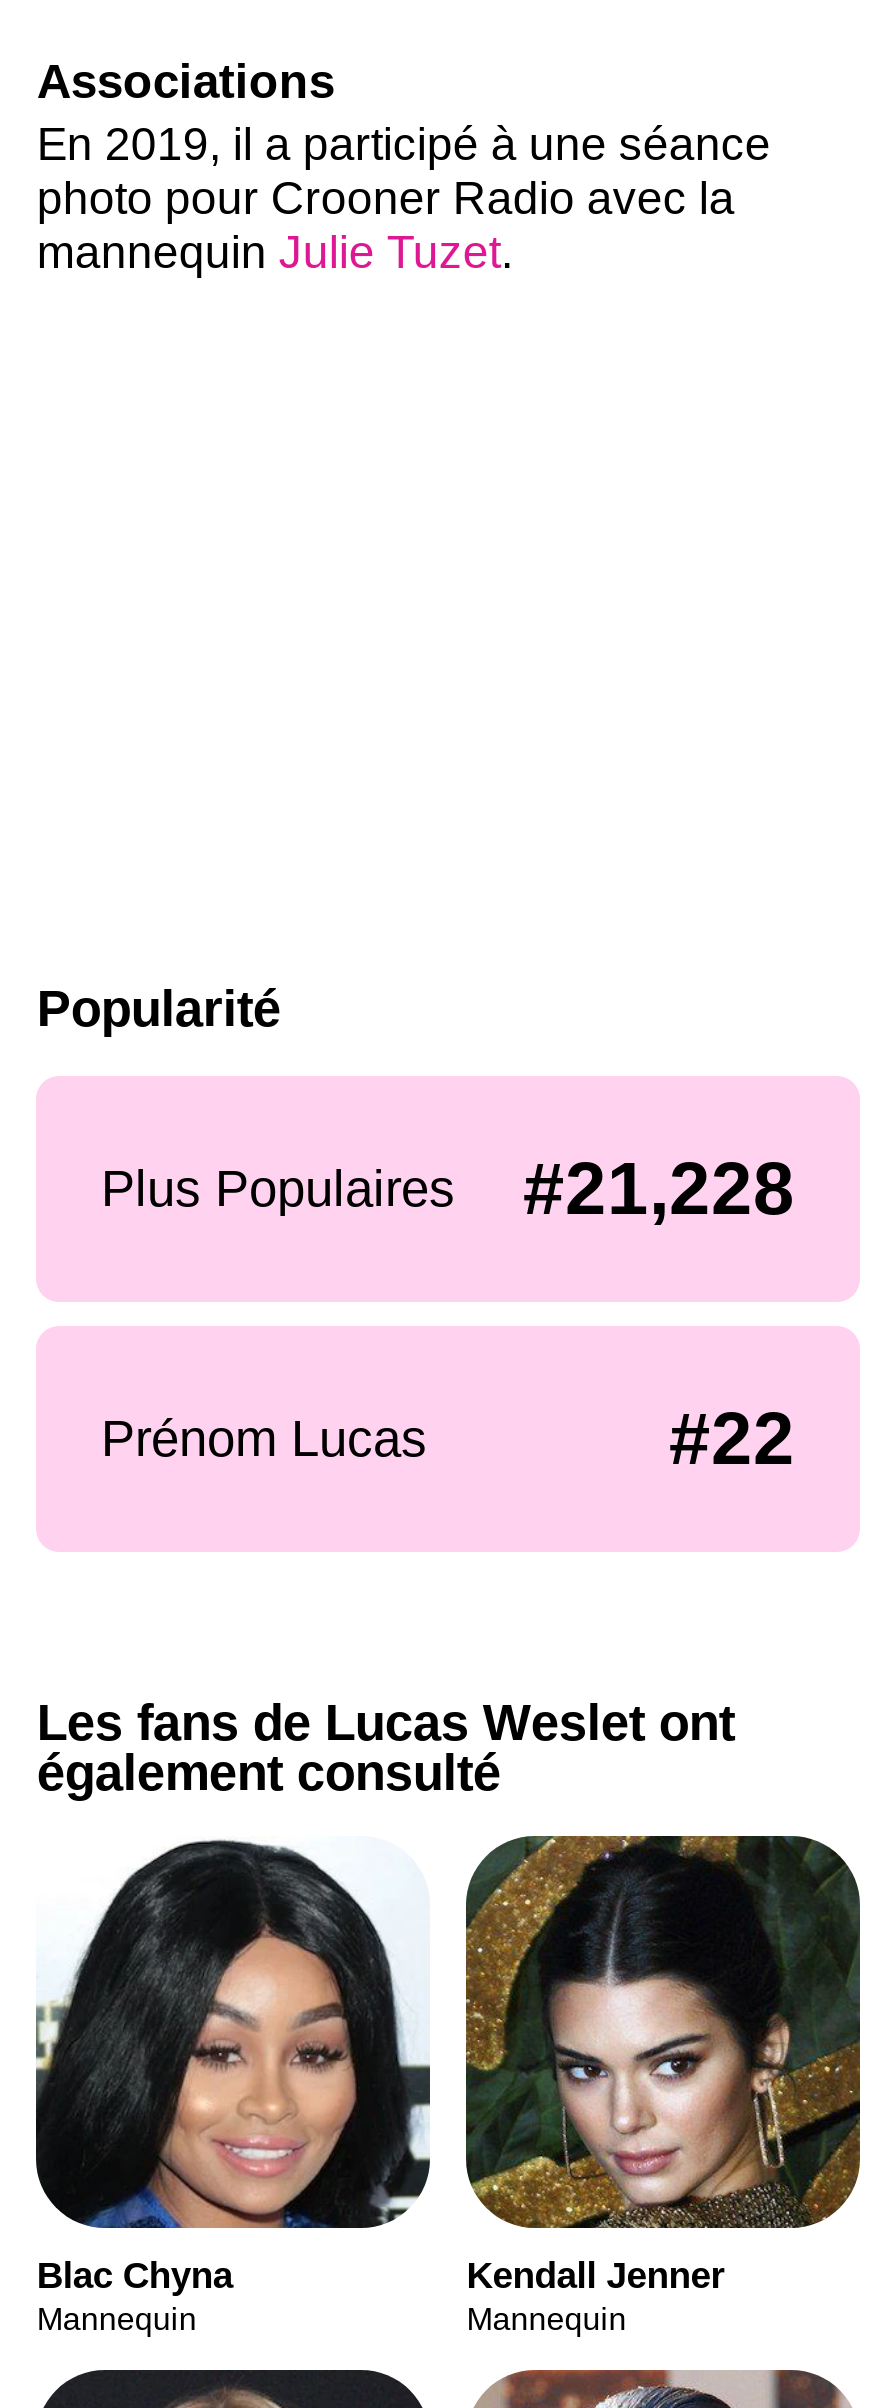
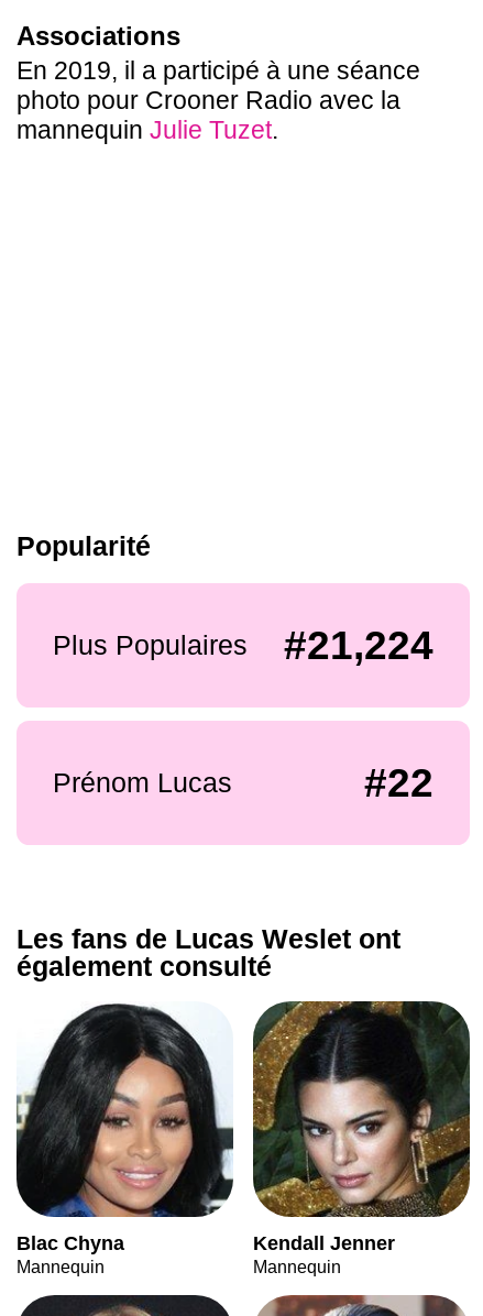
- Plus Populaires #21,228
+ Plus Populaires #21,224
